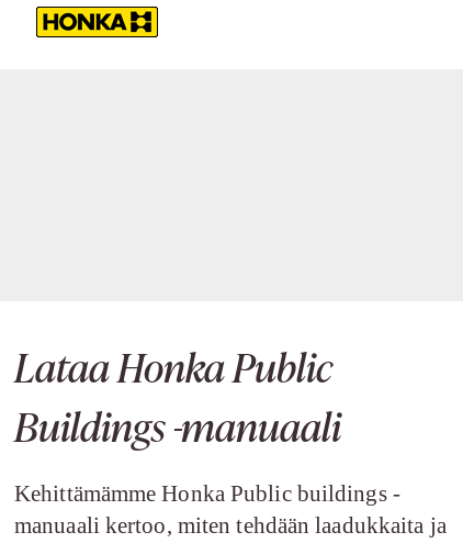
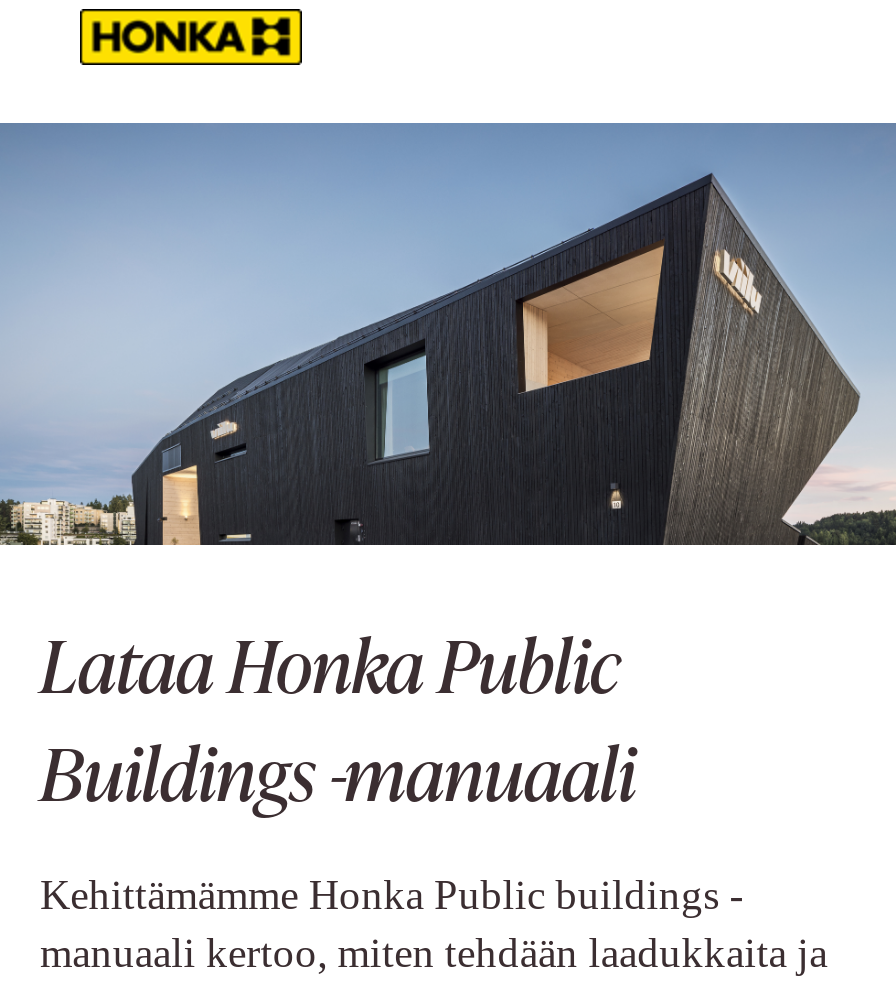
+ [image]
